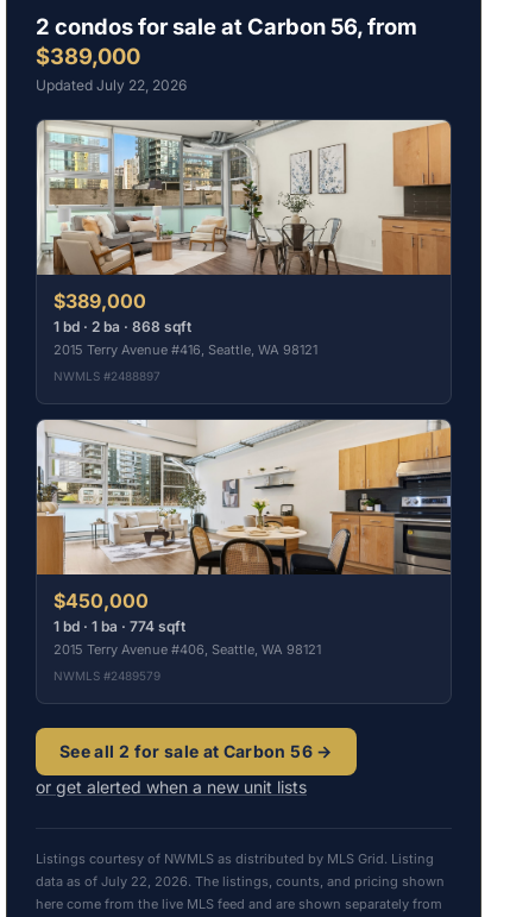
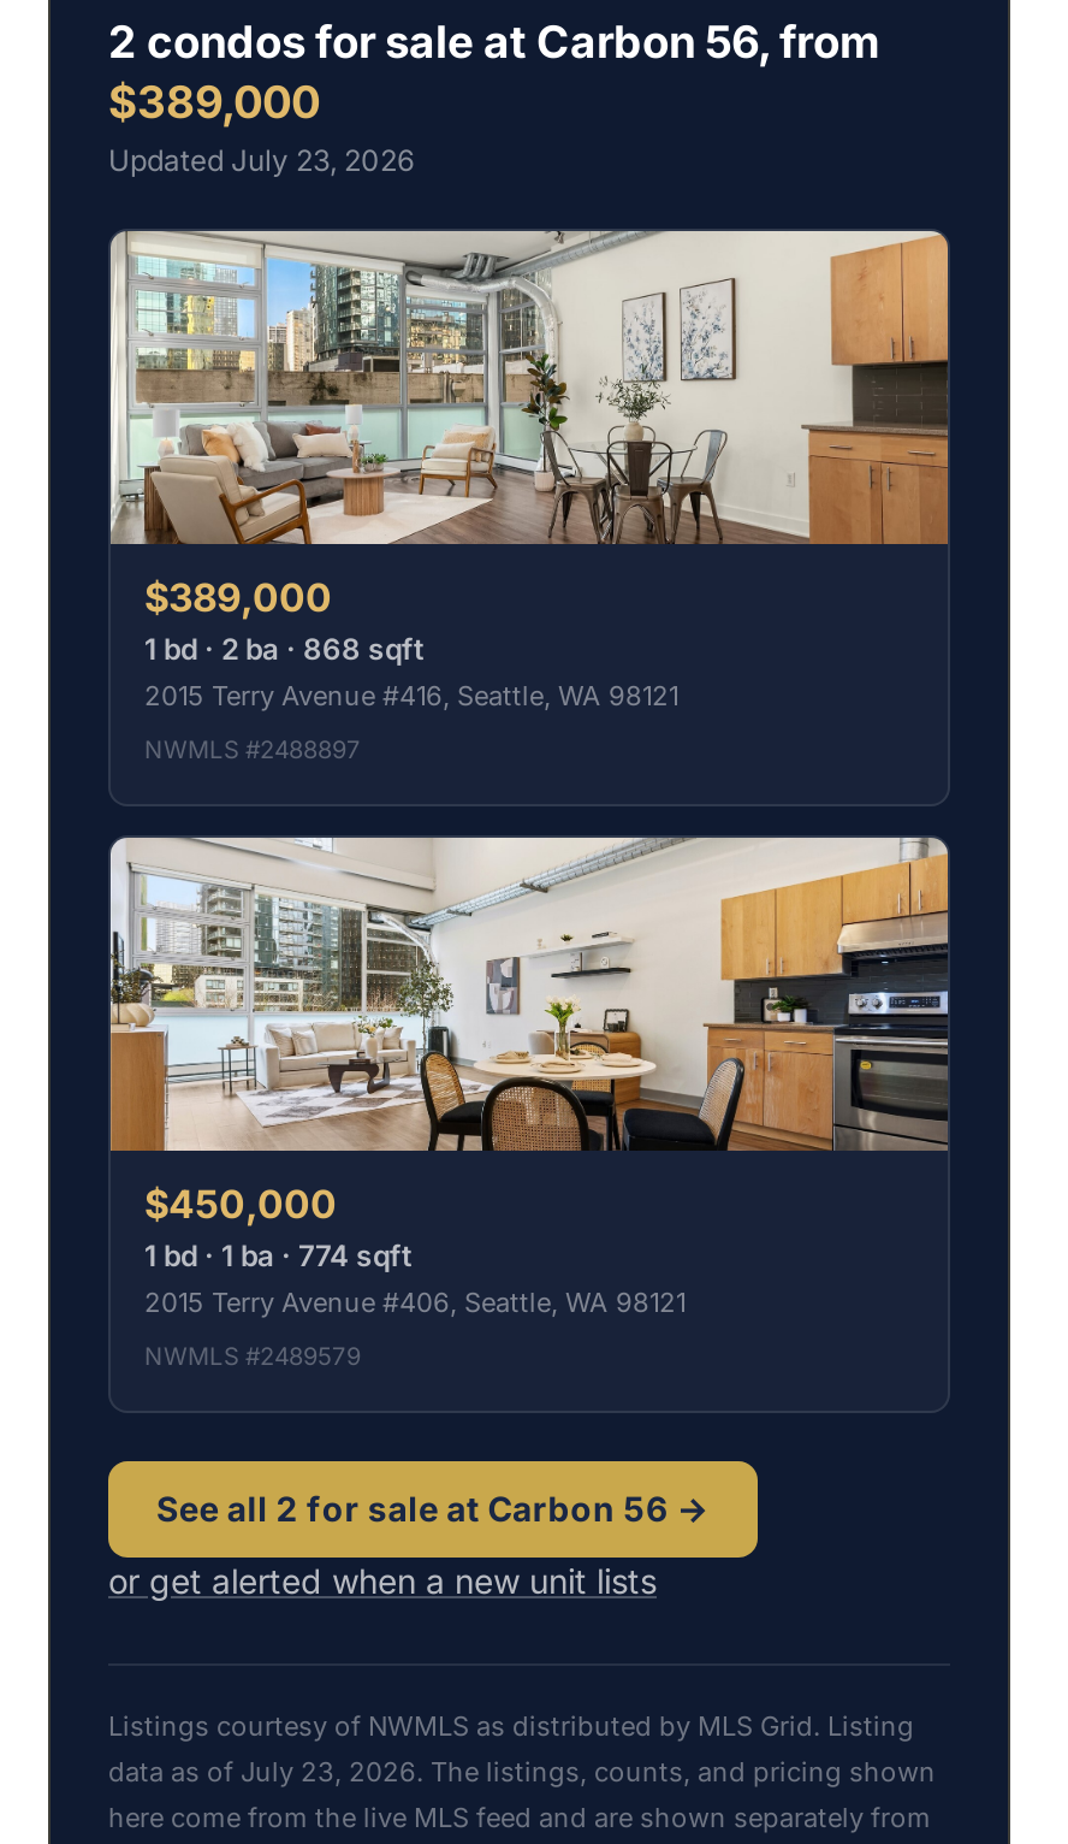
- Updated July 22, 2026
+ Updated July 23, 2026

- data as of July 22, 2026. The listings, counts, and pricing shown
+ data as of July 23, 2026. The listings, counts, and pricing shown
